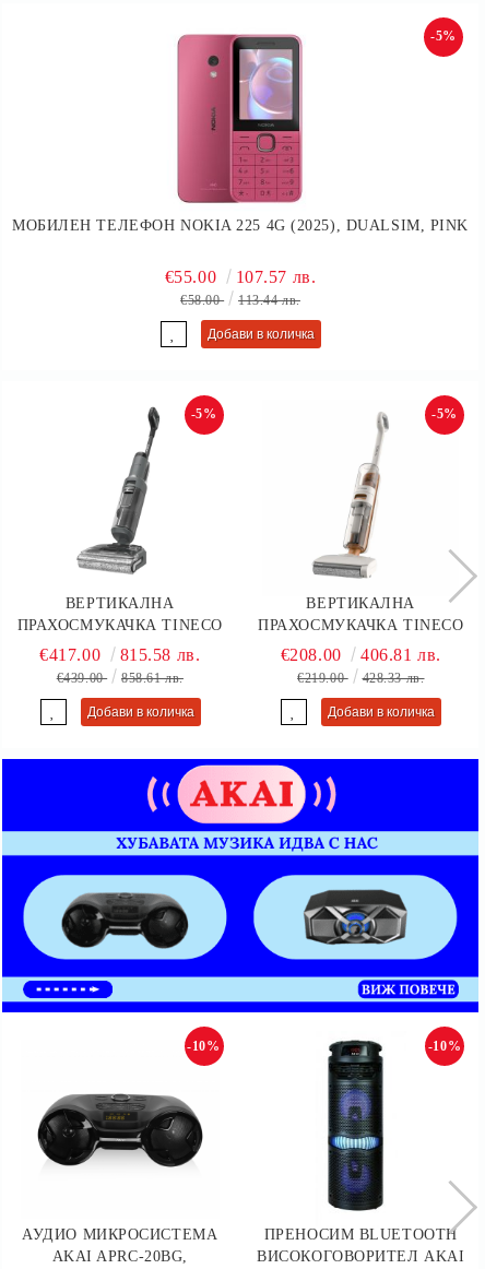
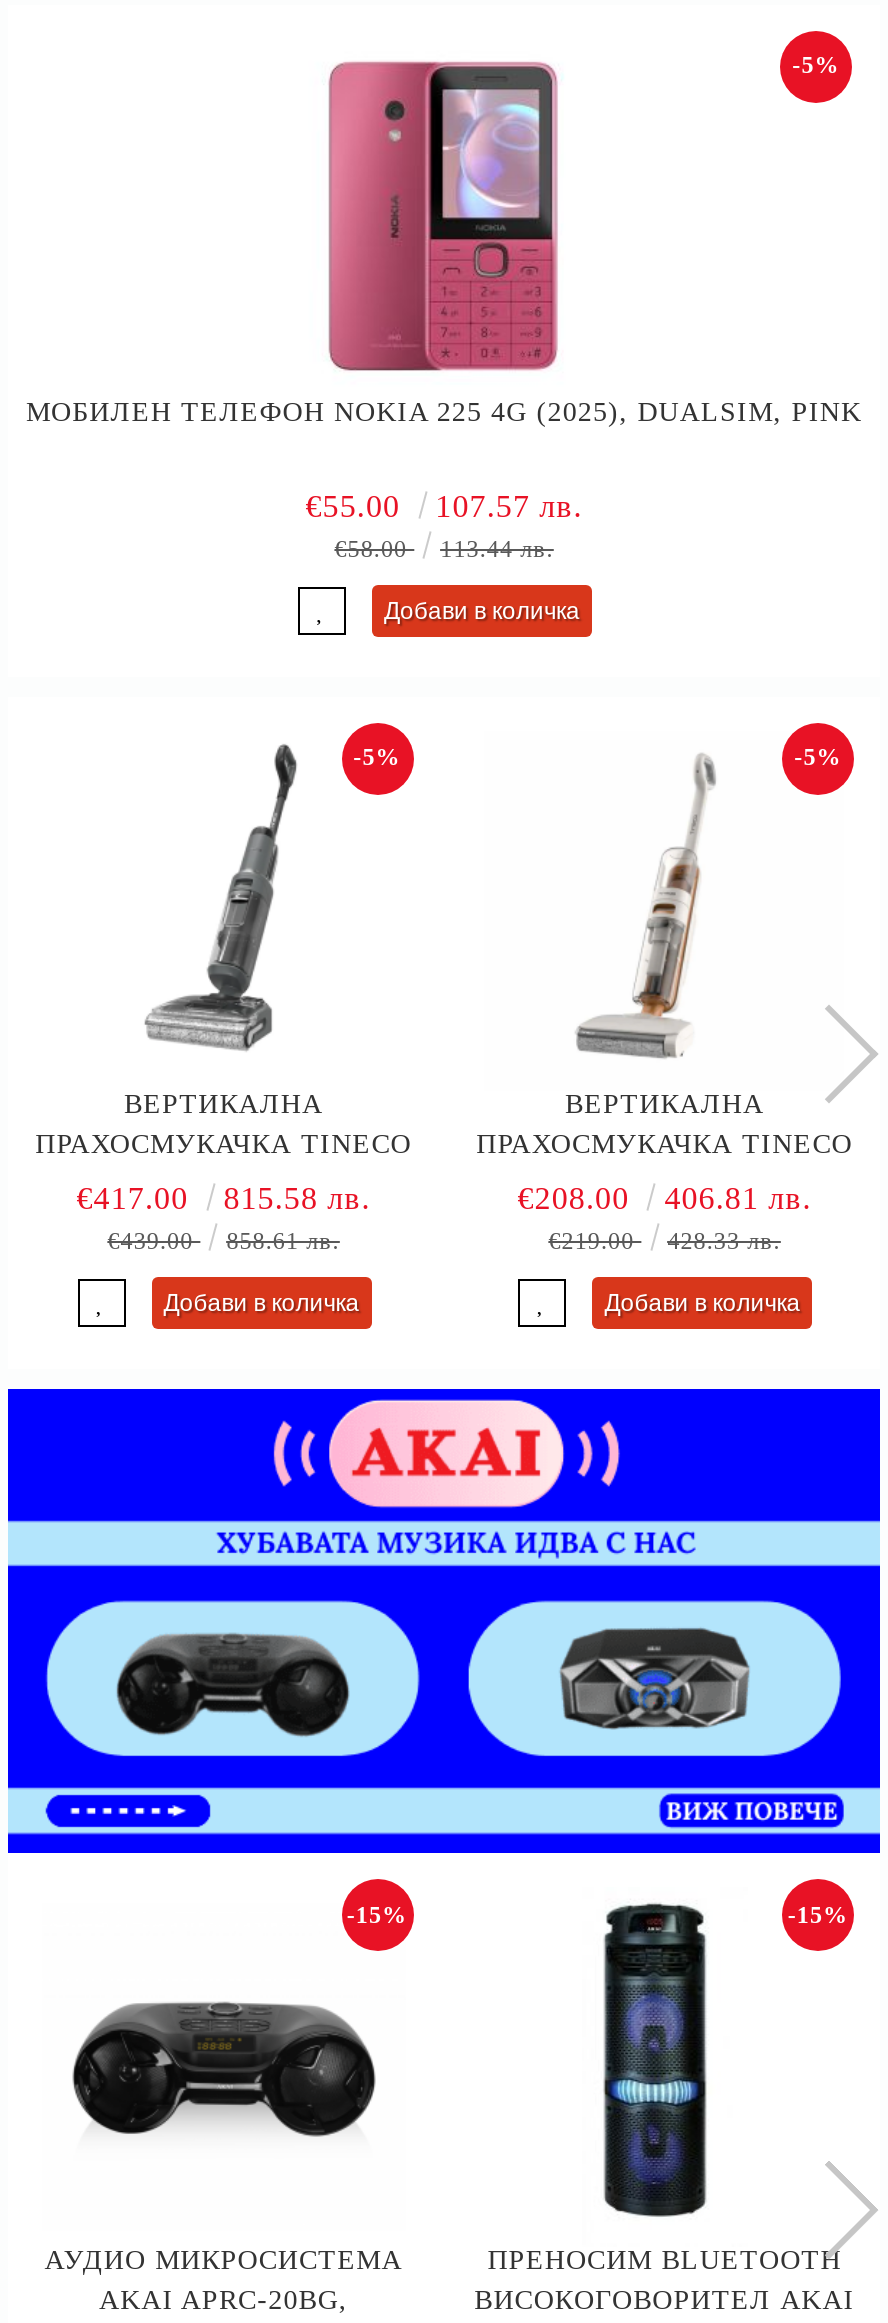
- -10%
+ -15%

- -10%
+ -15%
